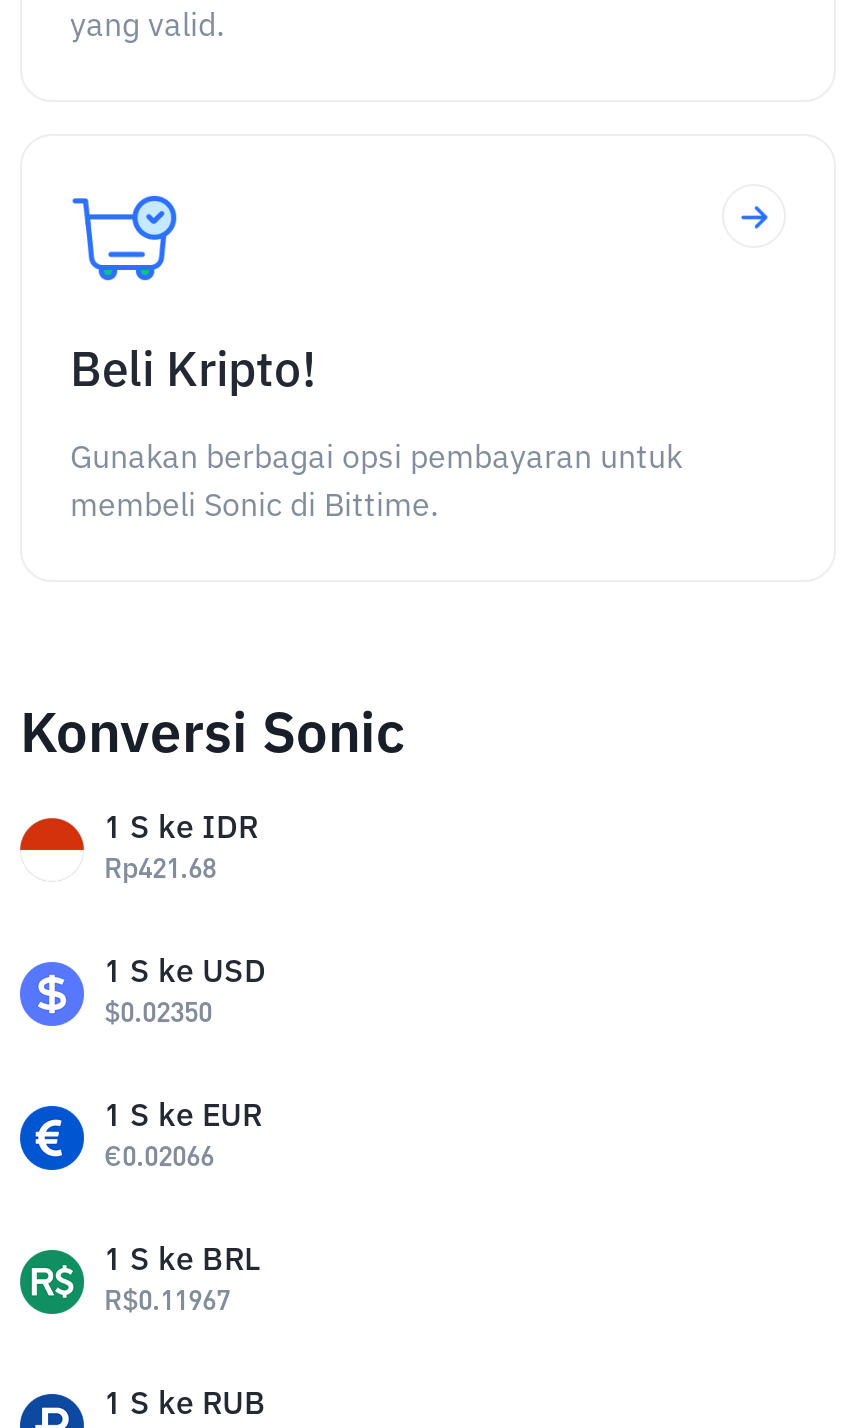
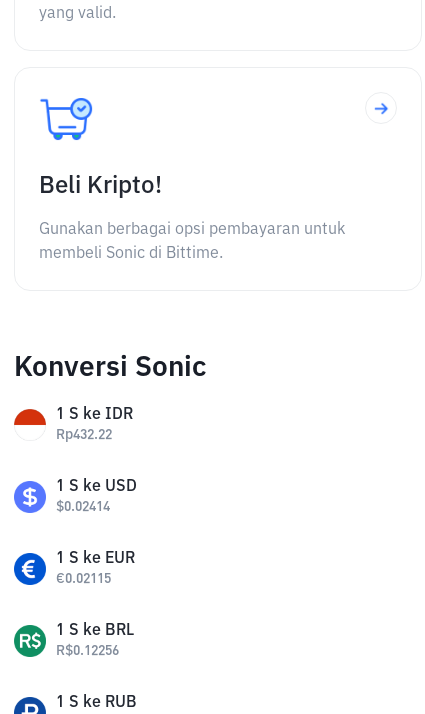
- Rp421.68
+ Rp432.22

- $0.02350
+ $0.02414

- €0.02066
+ €0.02115

- R$0.11967
+ R$0.12256
